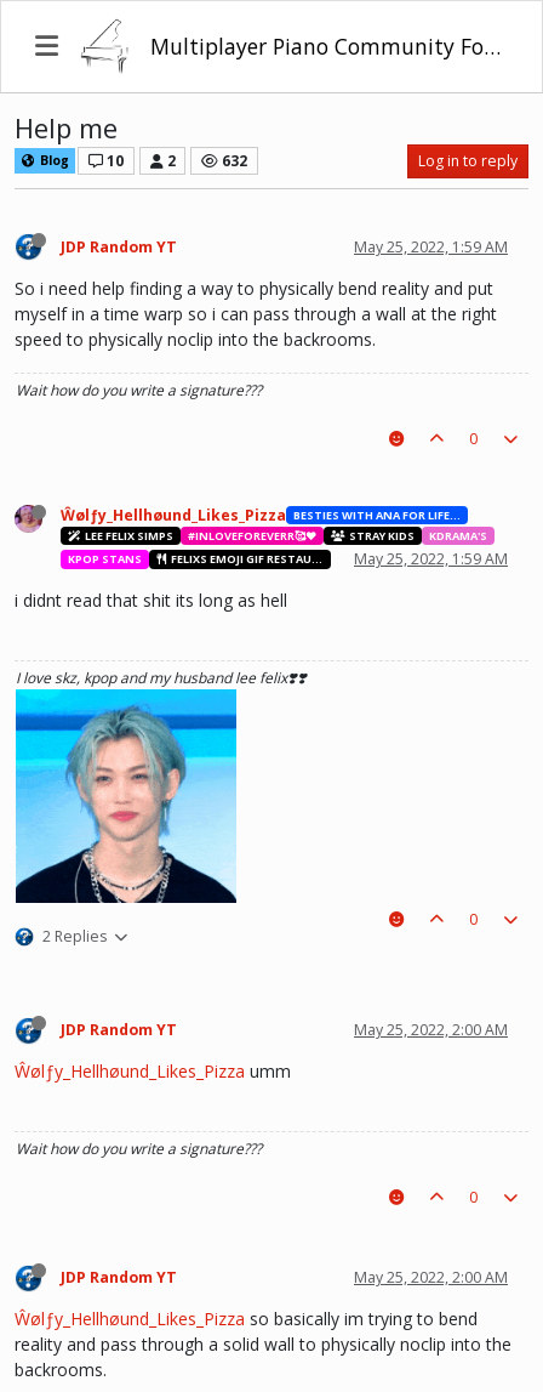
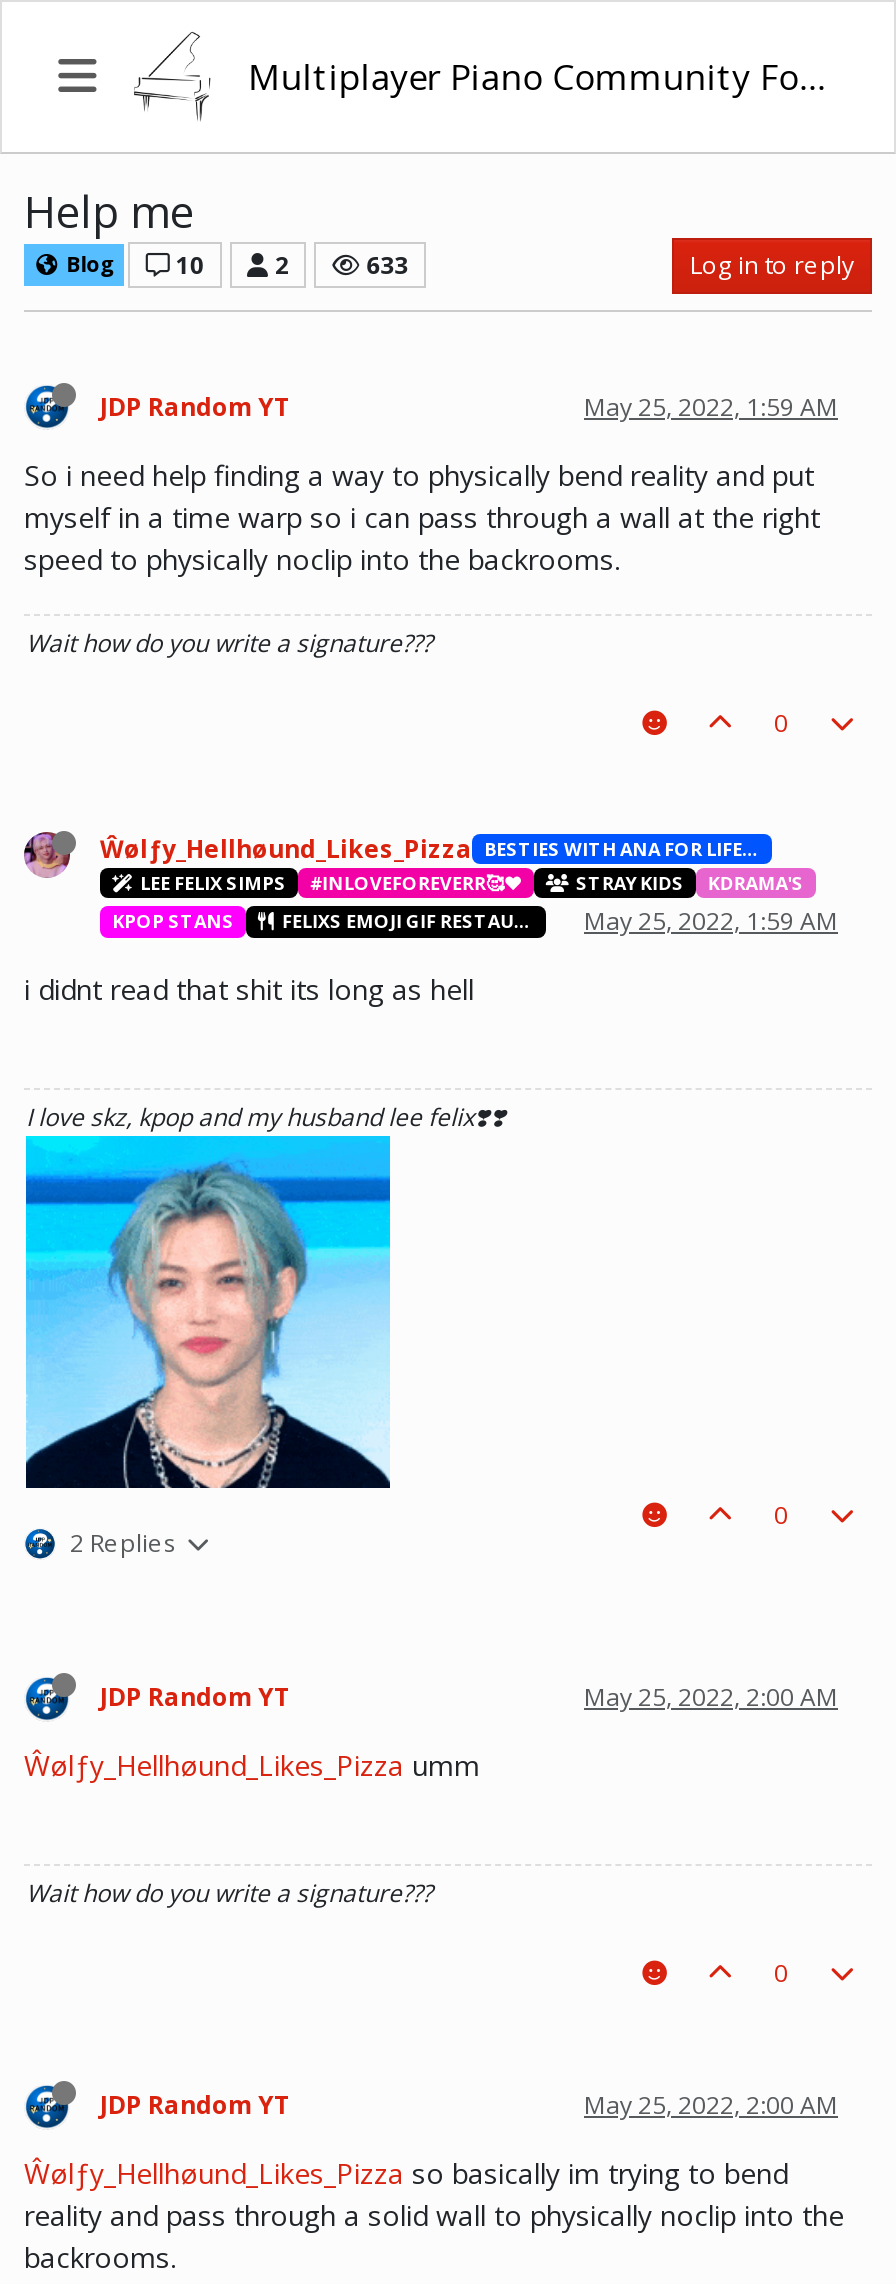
- 632
+ 633
